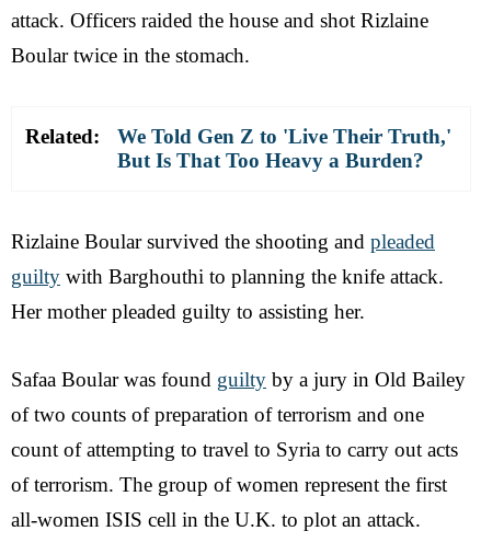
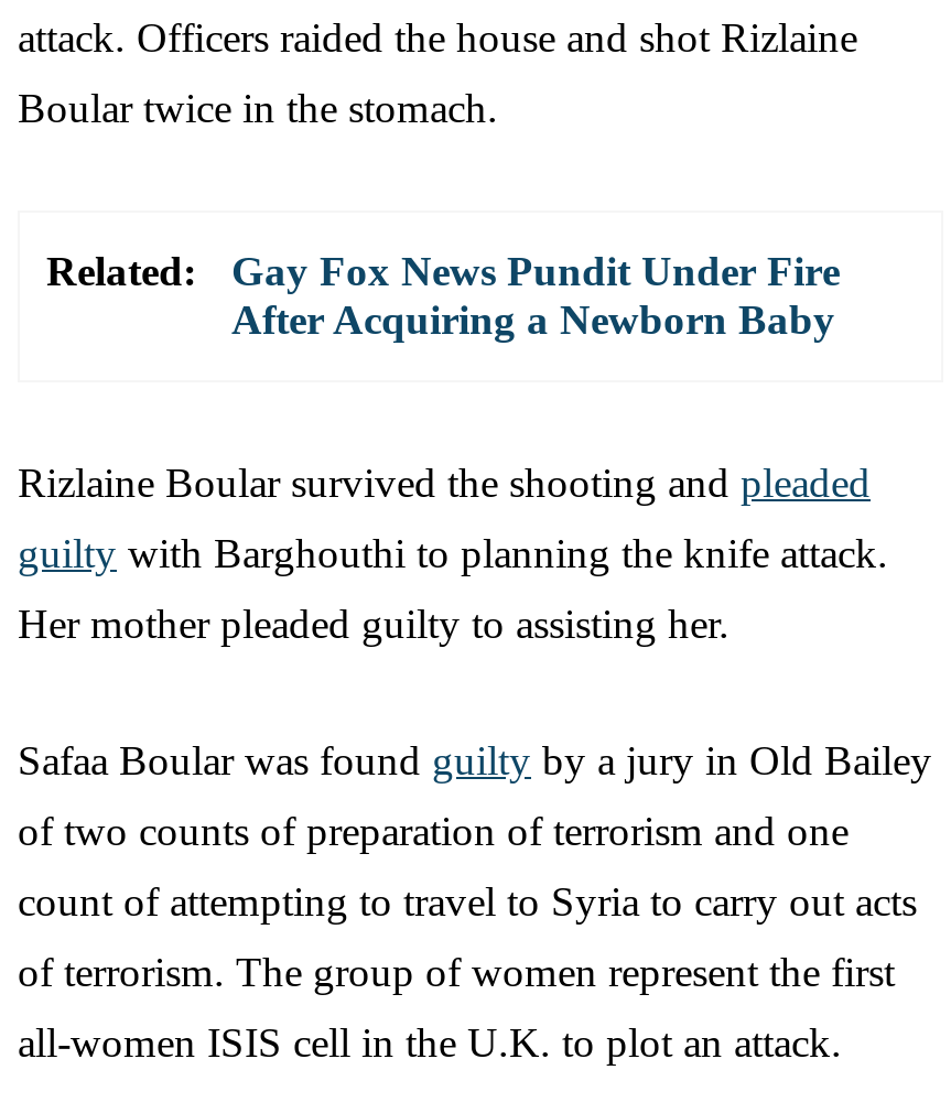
- We Told Gen Z to 'Live Their Truth,'
- But Is That Too Heavy a Burden?
+ Gay Fox News Pundit Under Fire
+ After Acquiring a Newborn Baby
